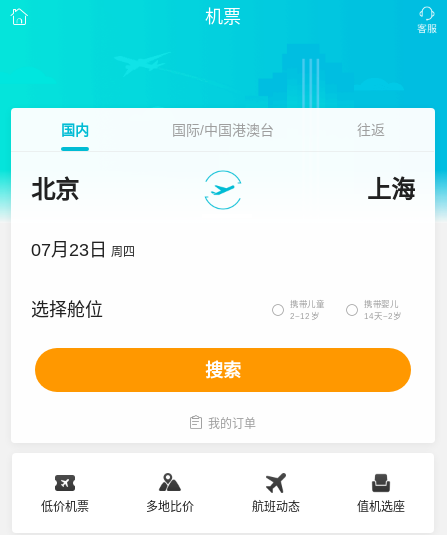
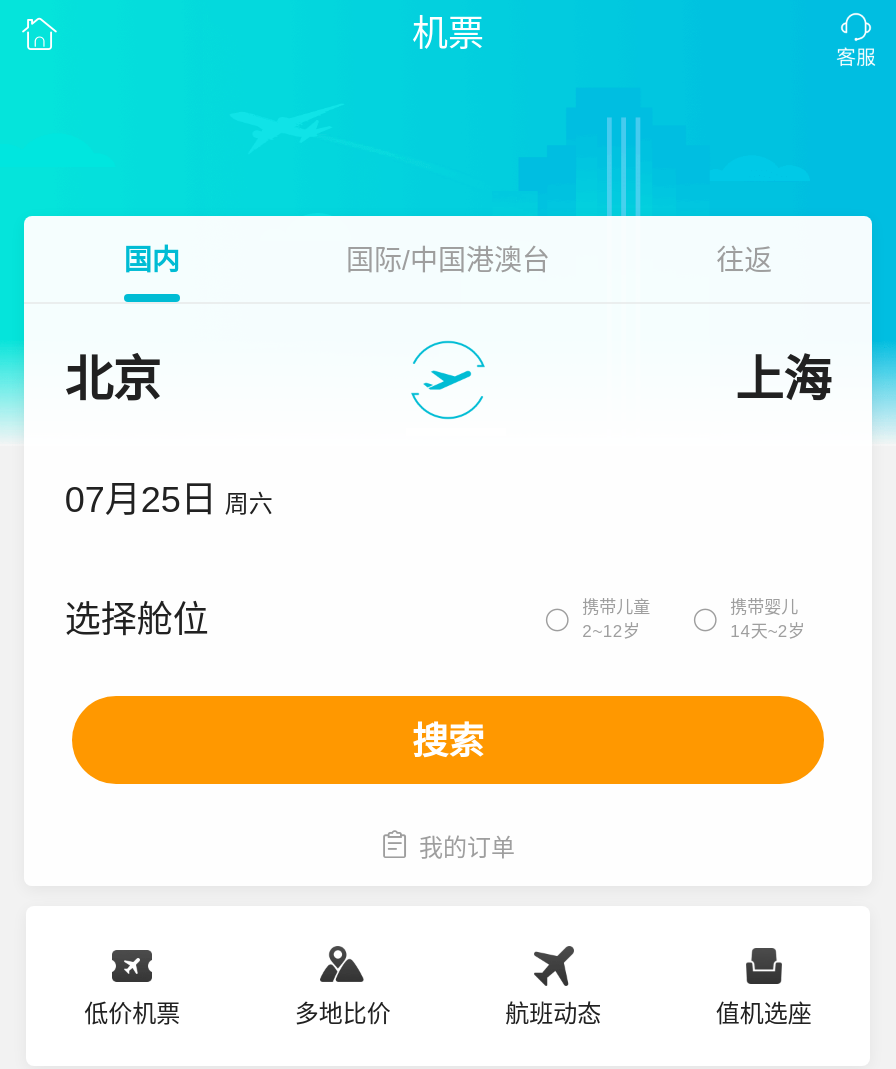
- 07月23日 周四
+ 07月25日 周六
